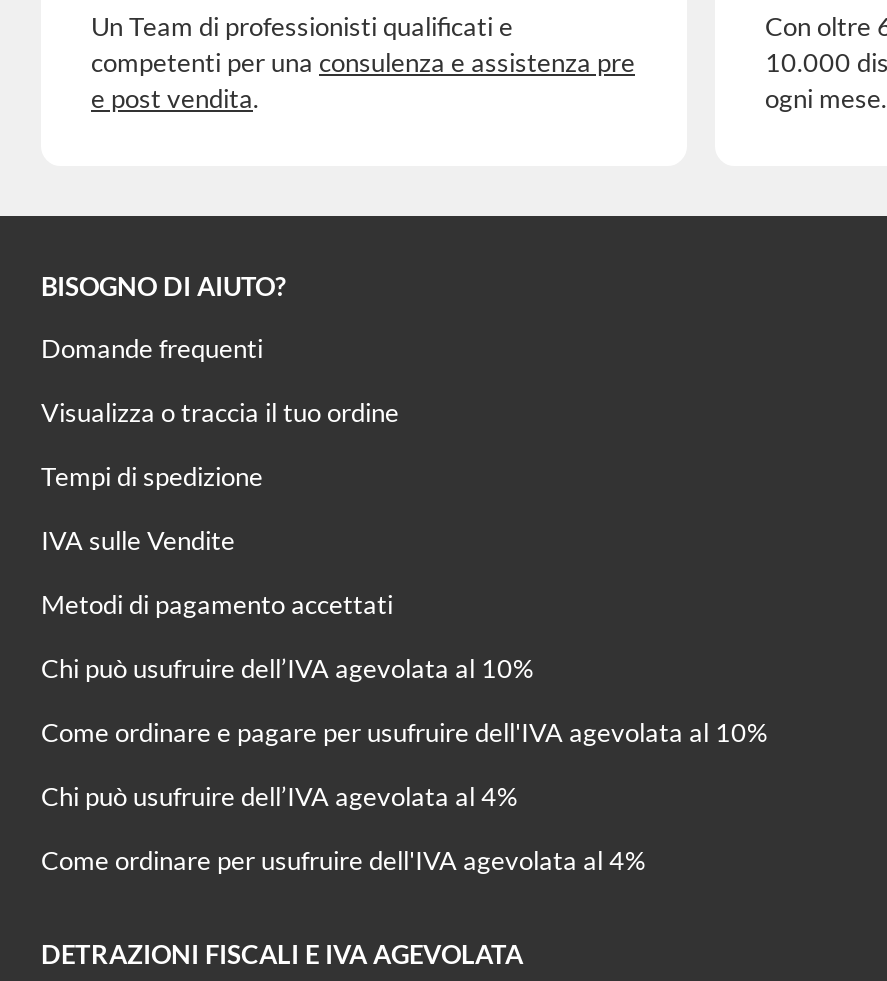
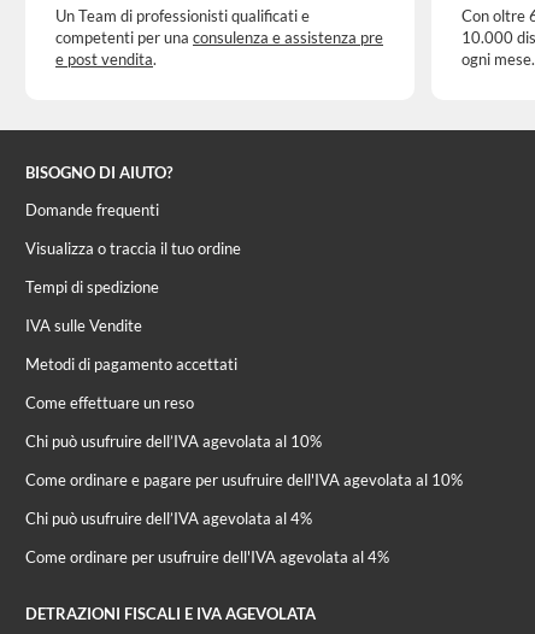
+ Come effettuare un reso
